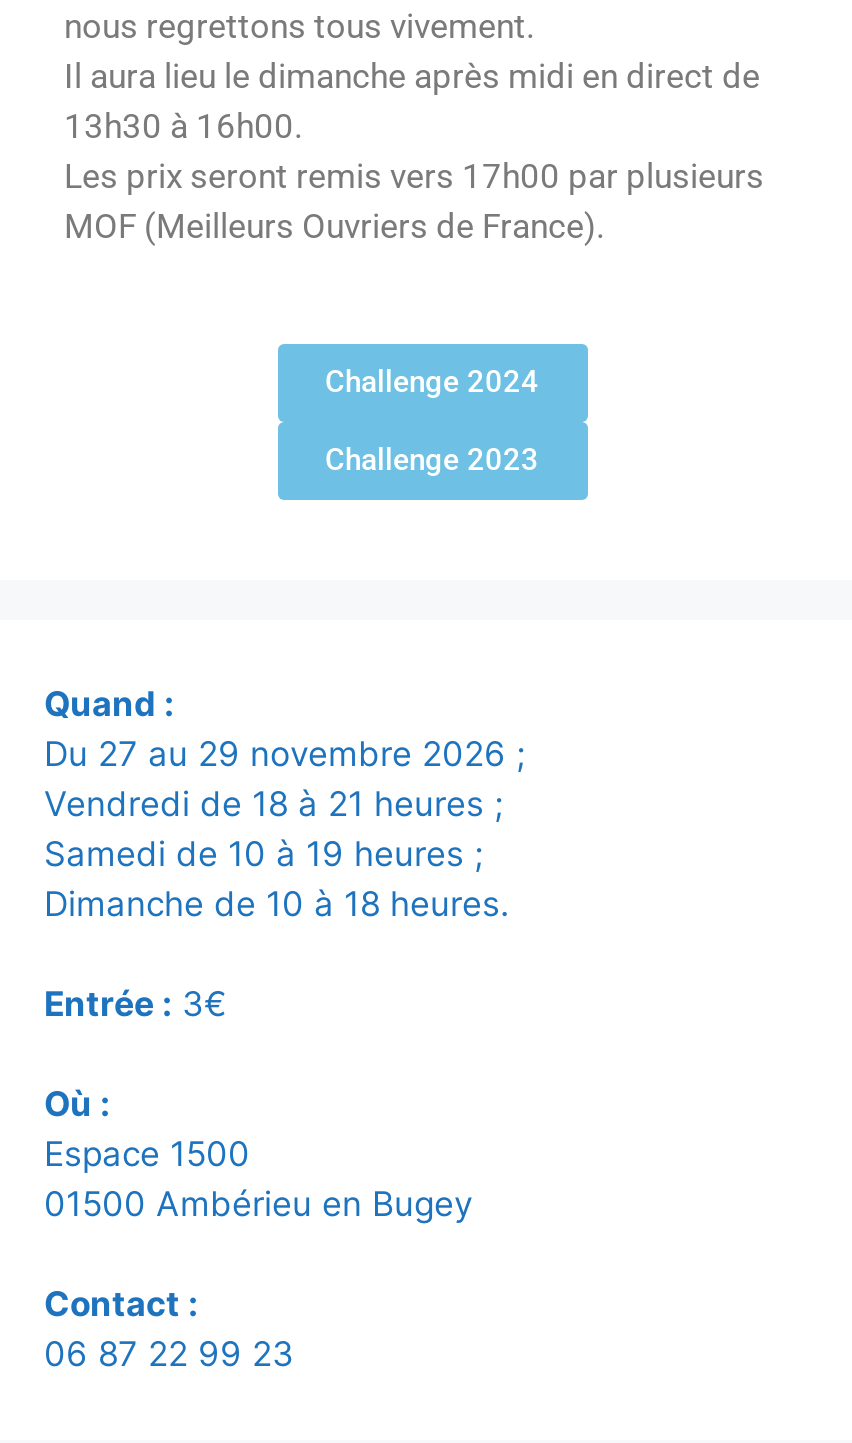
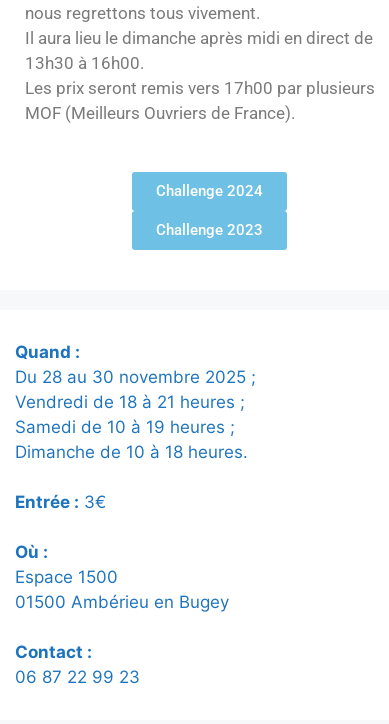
- Du 27 au 29 novembre 2026 ;
+ Du 28 au 30 novembre 2025 ;
